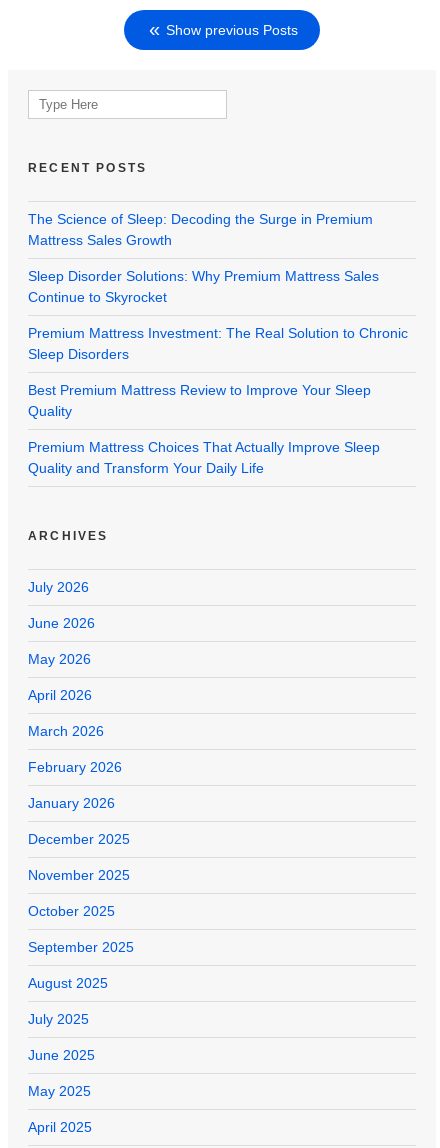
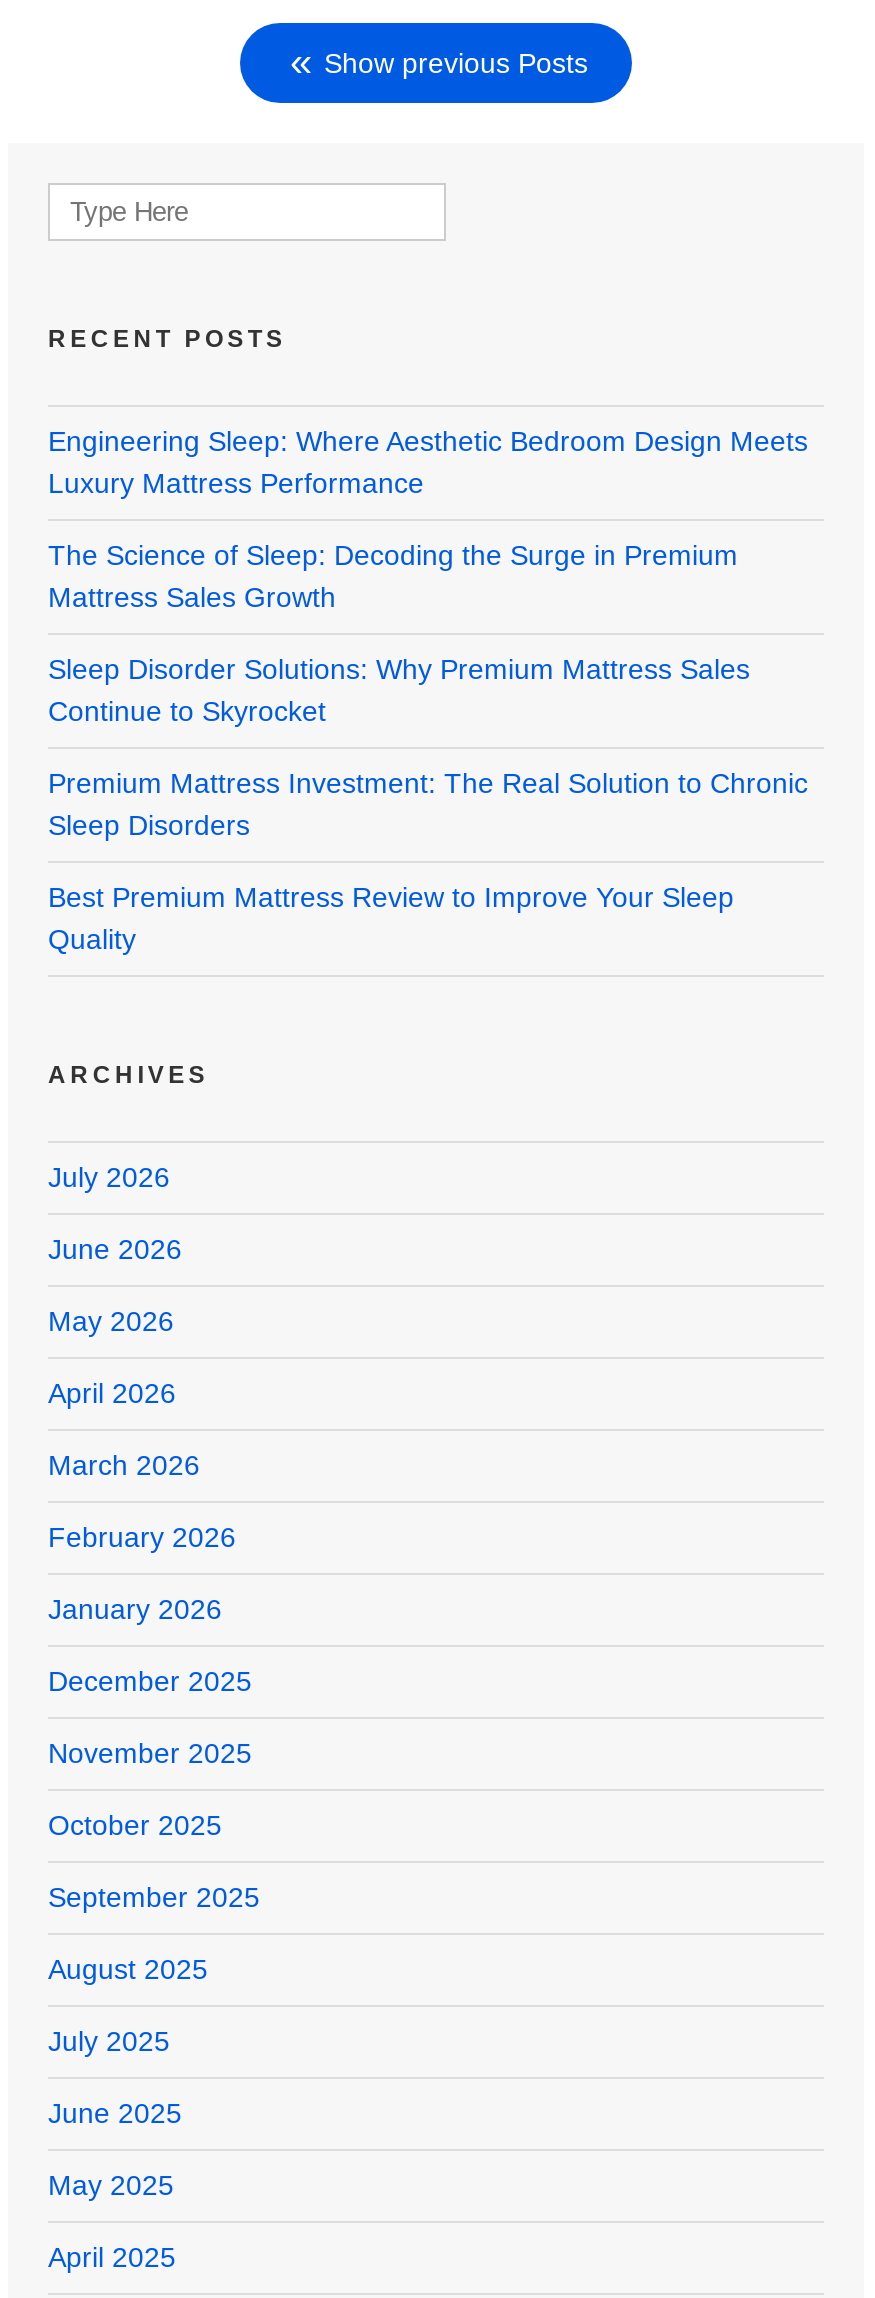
+ Engineering Sleep: Where Aesthetic Bedroom Design Meets
+ Luxury Mattress Performance

moved down: The Science of Sleep: Decoding the Surge in Premium | Mattress Sales Growth | Sleep Disorder Solutions: Why Premium Mattress Sales | Continue to Skyrocket | Premium Mattress Investment: The Real Solution to Chronic | Sleep Disorders | Best Premium Mattress Review to Improve Your Sleep | Quality

- Premium Mattress Choices That Actually Improve Sleep
- Quality and Transform Your Daily Life
